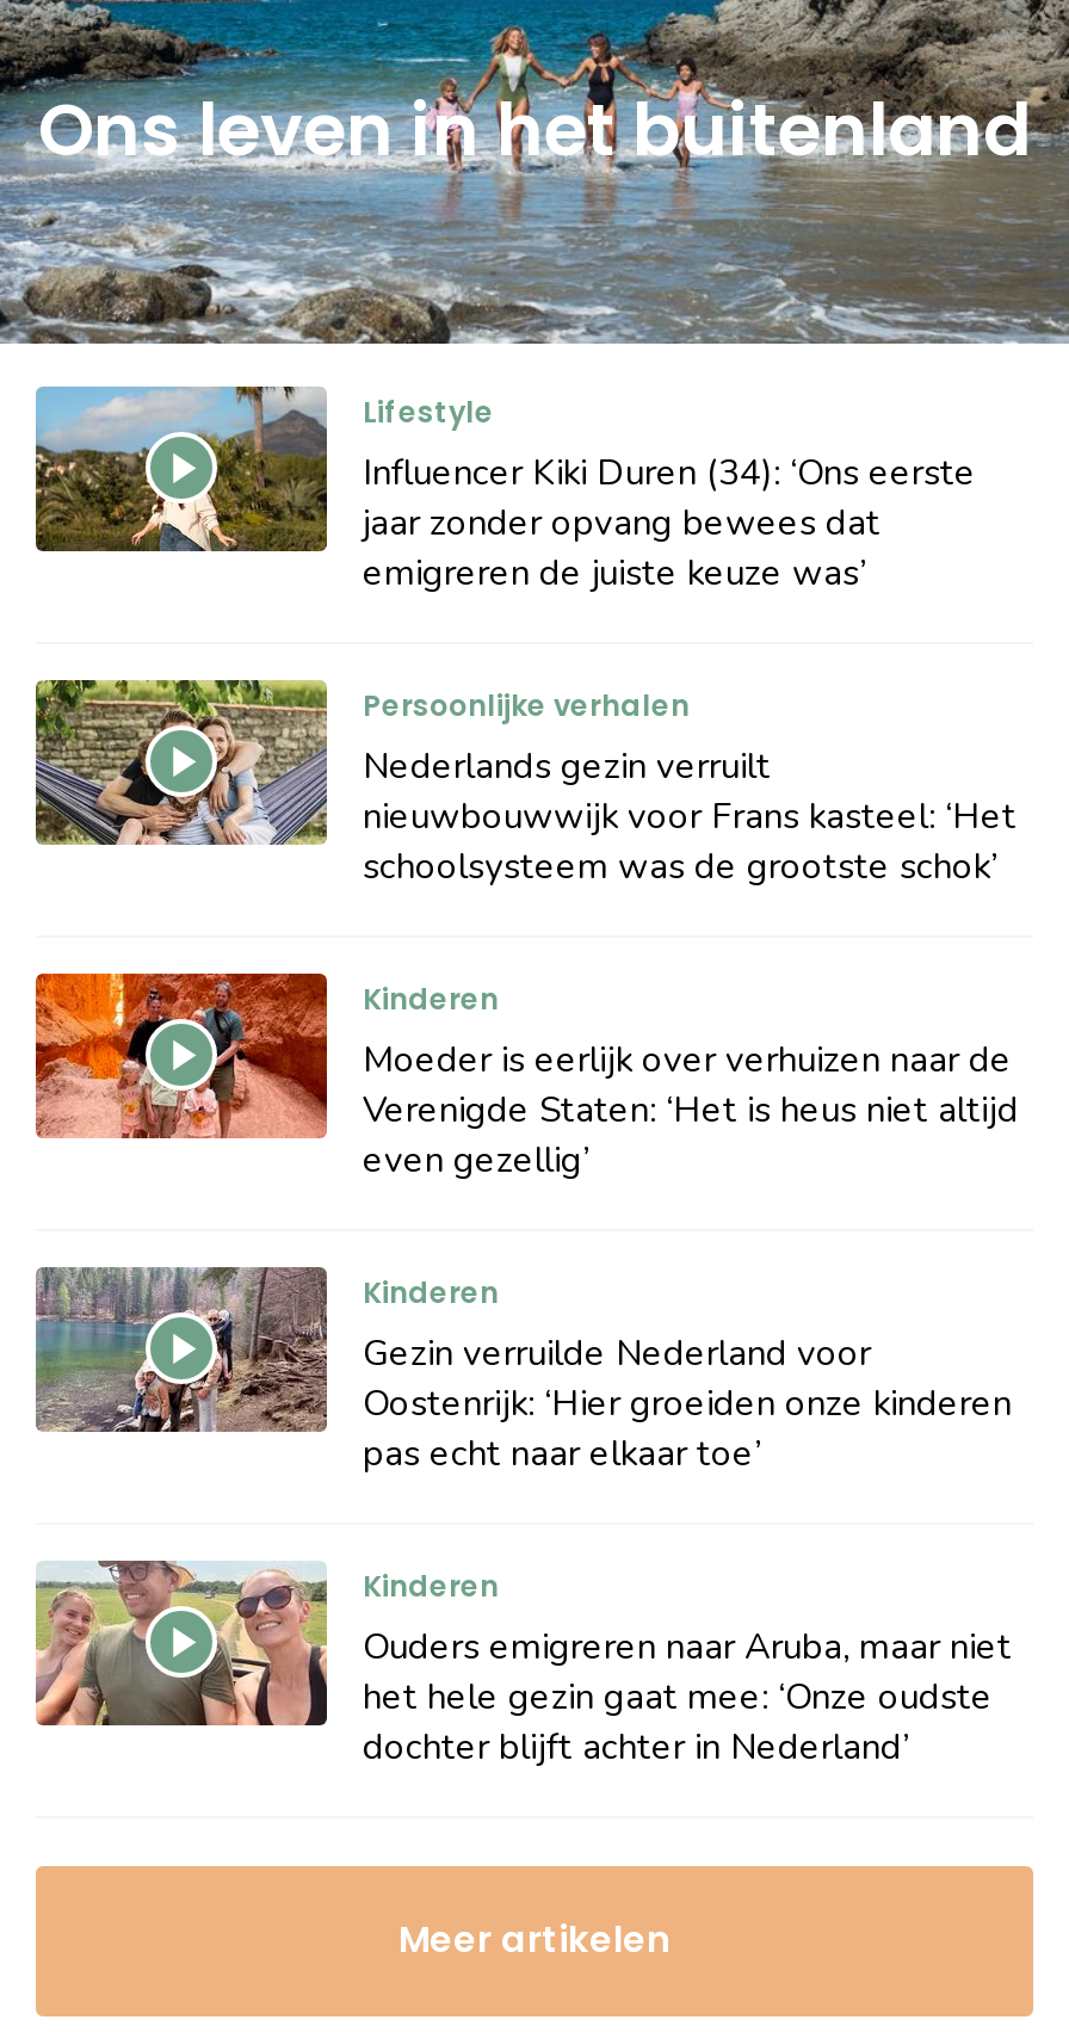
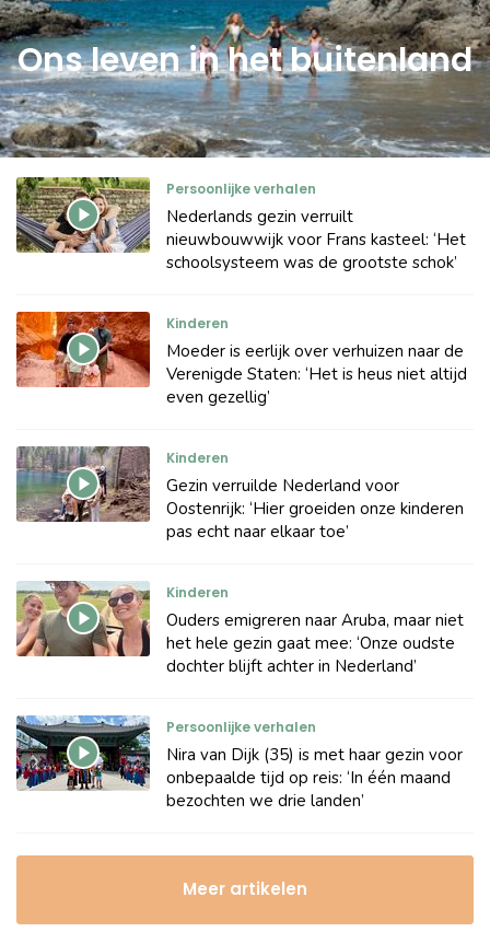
- [image]
- Lifestyle
- Influencer Kiki Duren (34): ‘Ons eerste
- jaar zonder opvang bewees dat
- emigreren de juiste keuze was’

moved up: [image] | Persoonlijke verhalen | Nederlands gezin verruilt | ... | het hele gezin gaat mee: ‘Onze oudste | dochter blijft achter in Nederland’

+ [image]
+ Persoonlijke verhalen
+ Nira van Dijk (35) is met haar gezin voor
+ onbepaalde tijd op reis: ‘In één maand
+ bezochten we drie landen’
